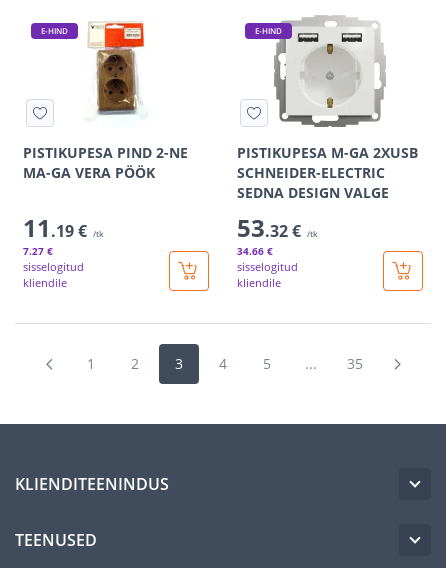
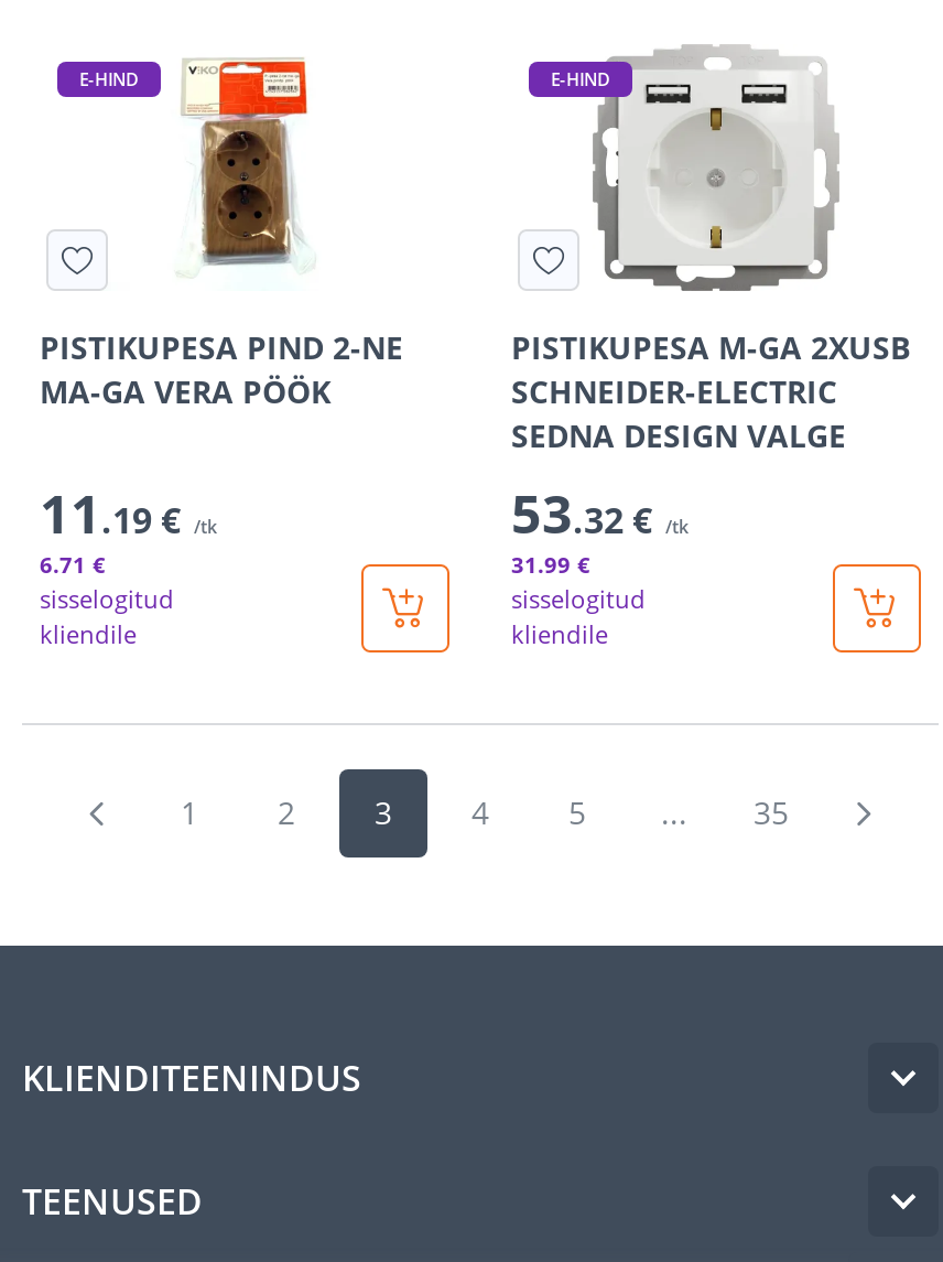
- 7.27 €
+ 6.71 €

- 34.66 €
+ 31.99 €
